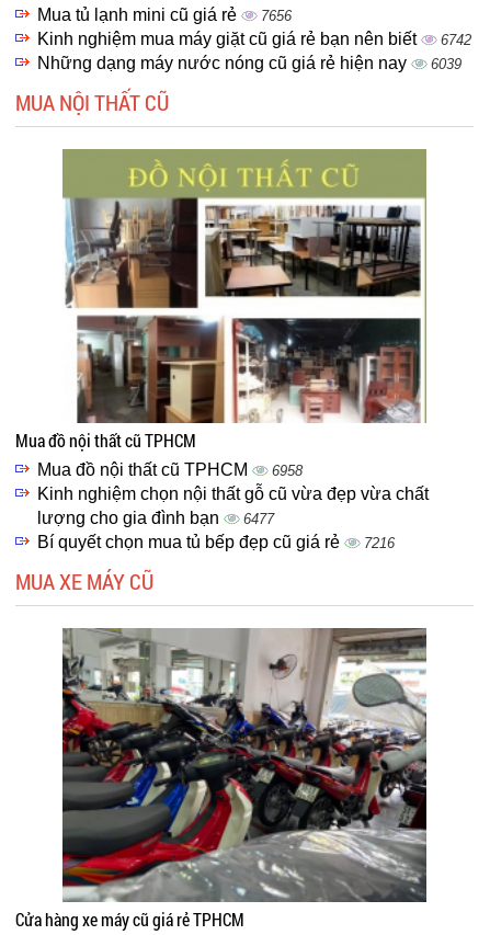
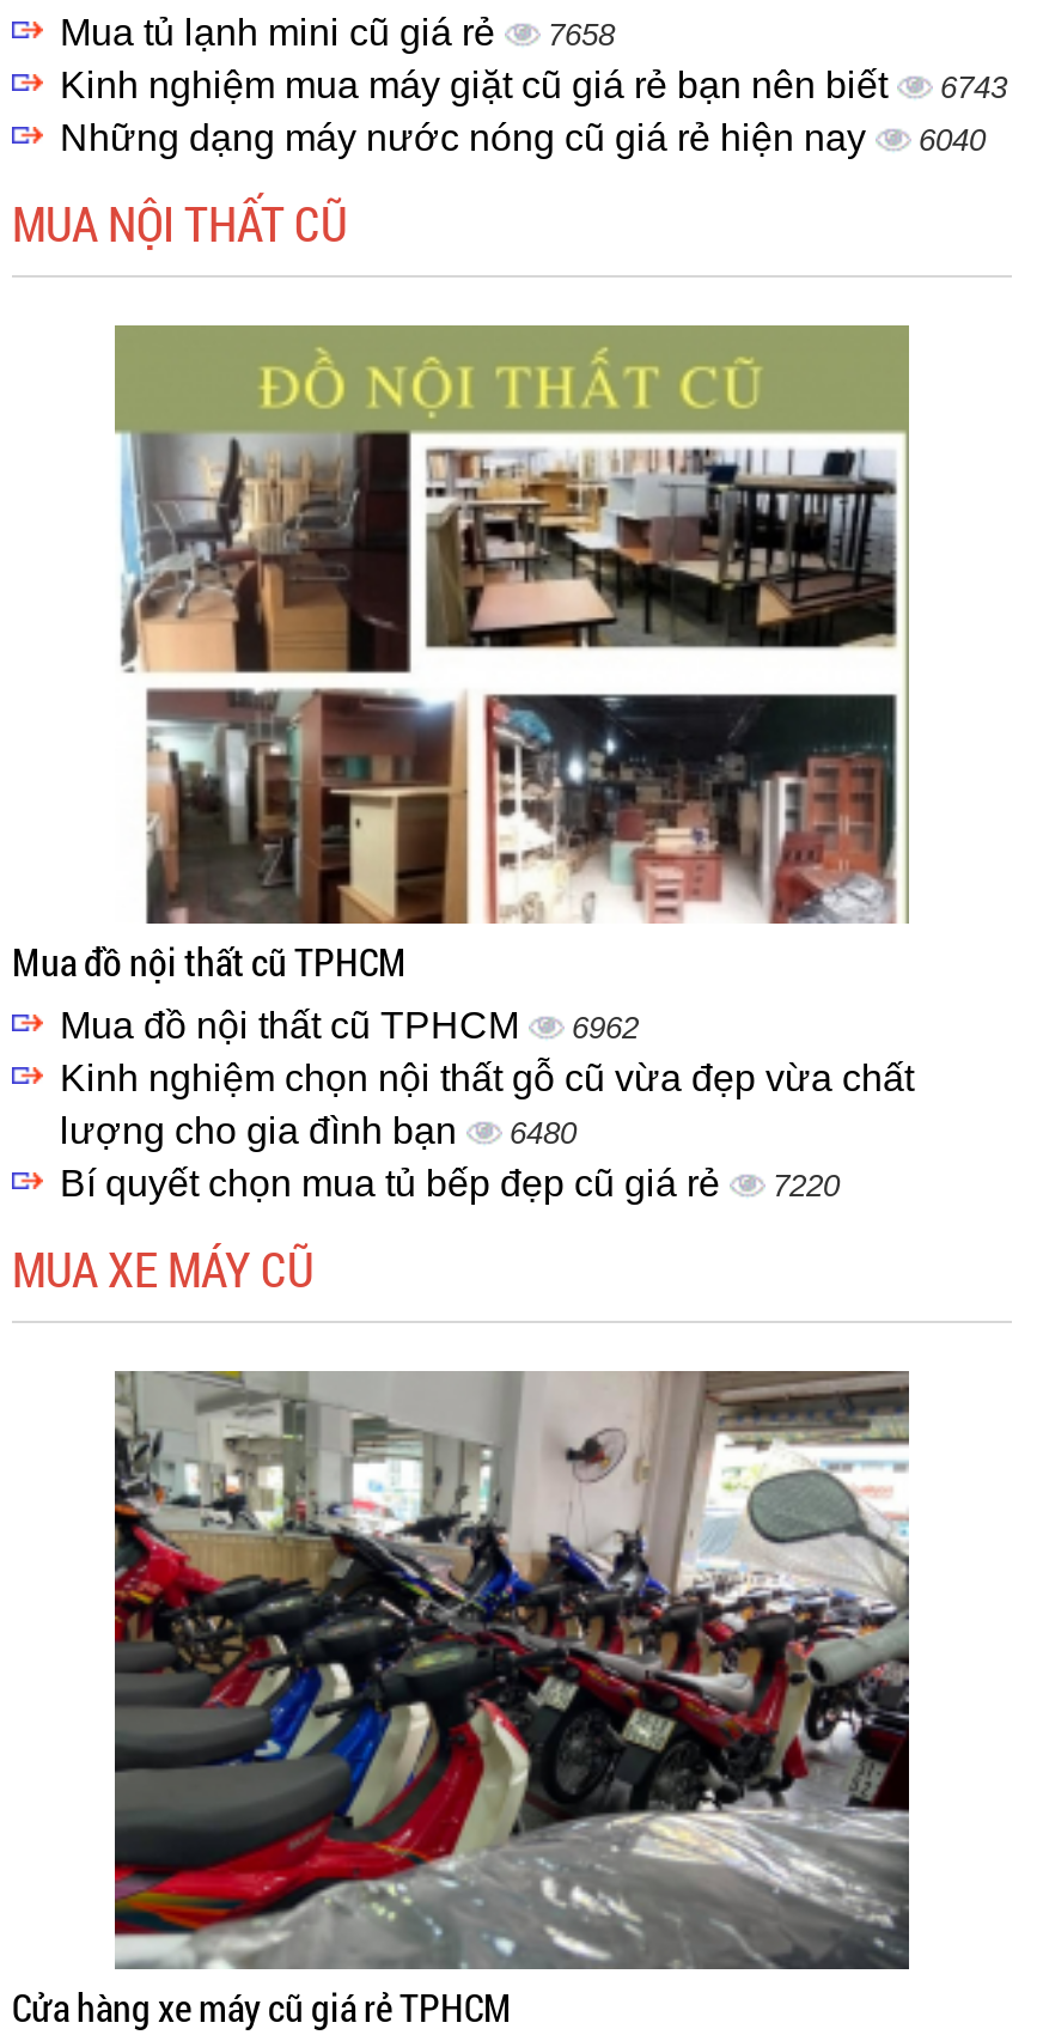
- Mua tủ lạnh mini cũ giá rẻ 7656
+ Mua tủ lạnh mini cũ giá rẻ 7658

- Kinh nghiệm mua máy giặt cũ giá rẻ bạn nên biết 6742
+ Kinh nghiệm mua máy giặt cũ giá rẻ bạn nên biết 6743

- Những dạng máy nước nóng cũ giá rẻ hiện nay 6039
+ Những dạng máy nước nóng cũ giá rẻ hiện nay 6040

- Mua đồ nội thất cũ TPHCM 6958
+ Mua đồ nội thất cũ TPHCM 6962

- lượng cho gia đình bạn 6477
+ lượng cho gia đình bạn 6480

- Bí quyết chọn mua tủ bếp đẹp cũ giá rẻ 7216
+ Bí quyết chọn mua tủ bếp đẹp cũ giá rẻ 7220
